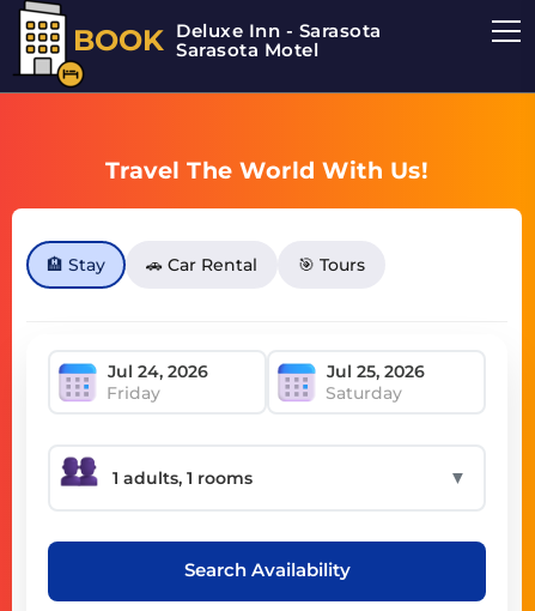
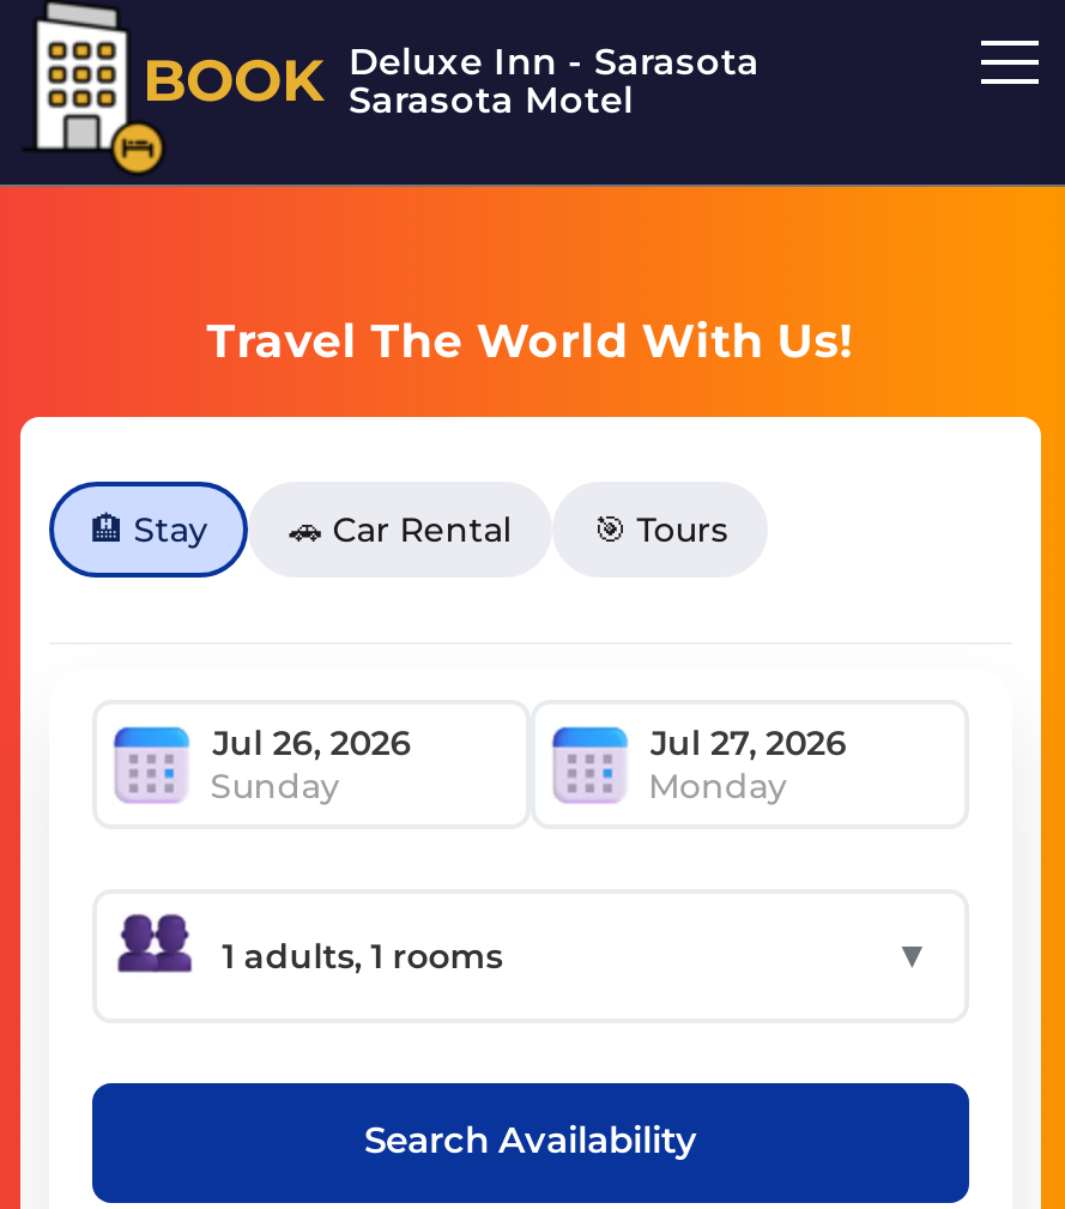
- Friday
- Saturday
+ Sunday
+ Monday
